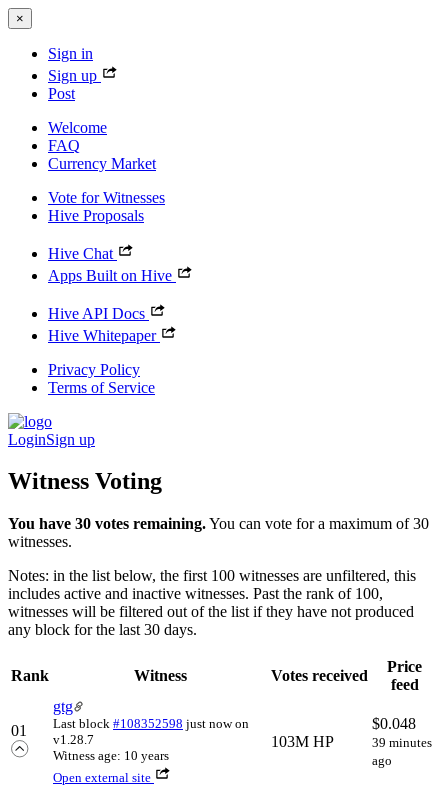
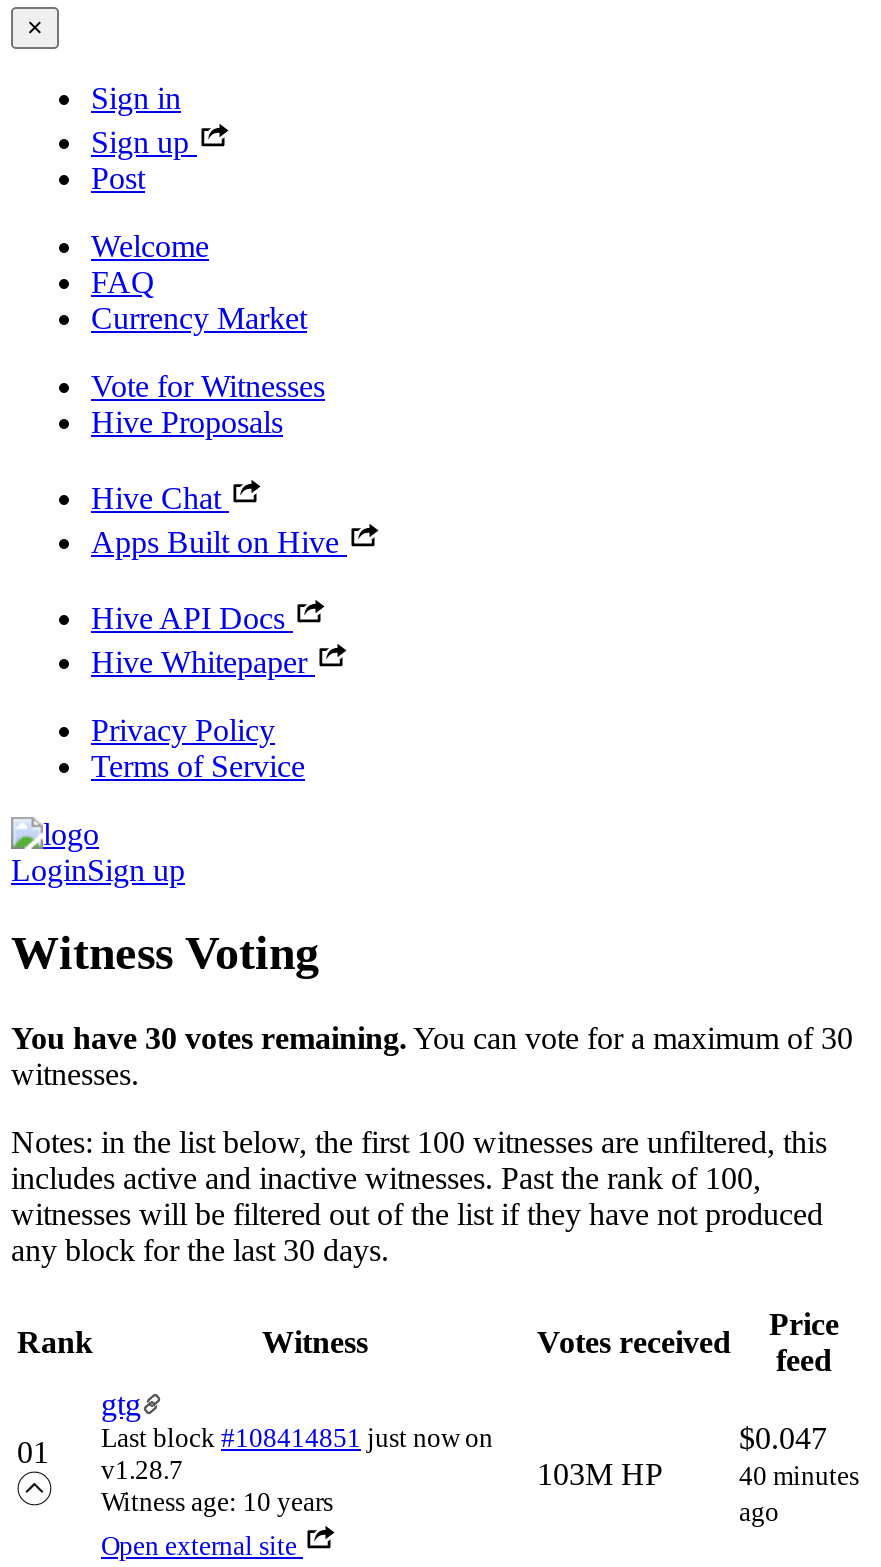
- Last block #108352598 just now on
+ Last block #108414851 just now on

- $0.048
+ $0.047

- 39 minutes
+ 40 minutes
